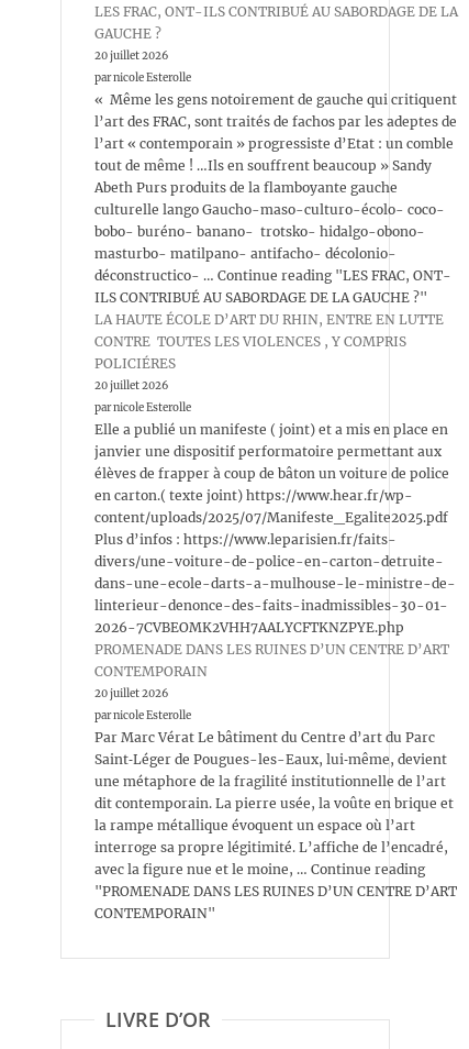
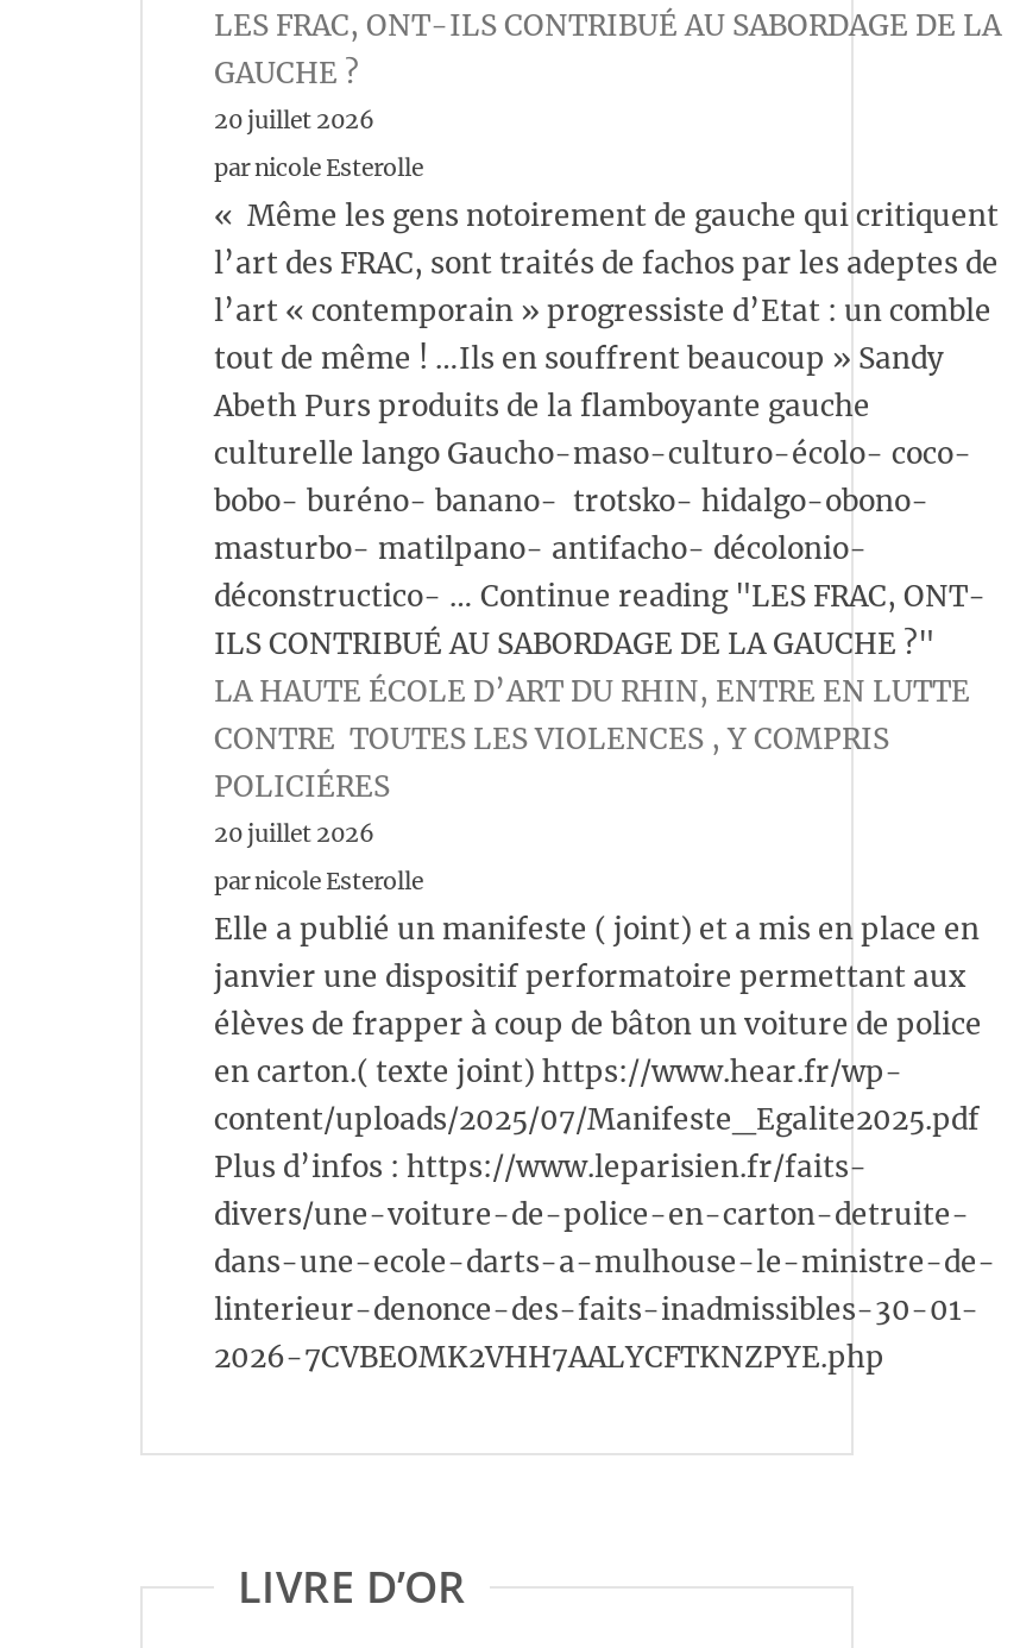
- PROMENADE DANS LES RUINES D’UN CENTRE D’ART
- CONTEMPORAIN
- 20 juillet 2026
- par nicole Esterolle
- Par Marc Vérat Le bâtiment du Centre d’art du Parc
- Saint‑Léger de Pougues-les-Eaux, lui‑même, devient
- une métaphore de la fragilité institutionnelle de l’art
- dit contemporain. La pierre usée, la voûte en brique et
- la rampe métallique évoquent un espace où l’art
- interroge sa propre légitimité. L’affiche de l’encadré,
- avec la figure nue et le moine, … Continue reading
- "PROMENADE DANS LES RUINES D’UN CENTRE D’ART
- CONTEMPORAIN"
